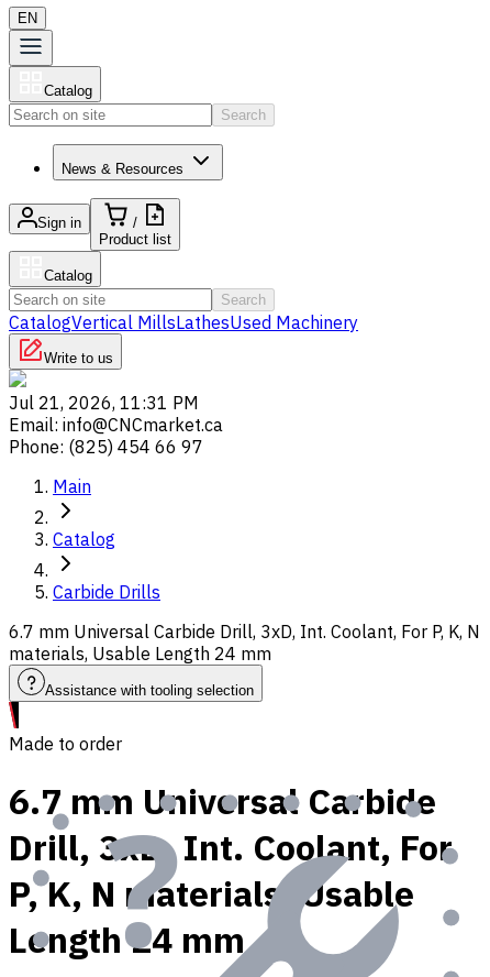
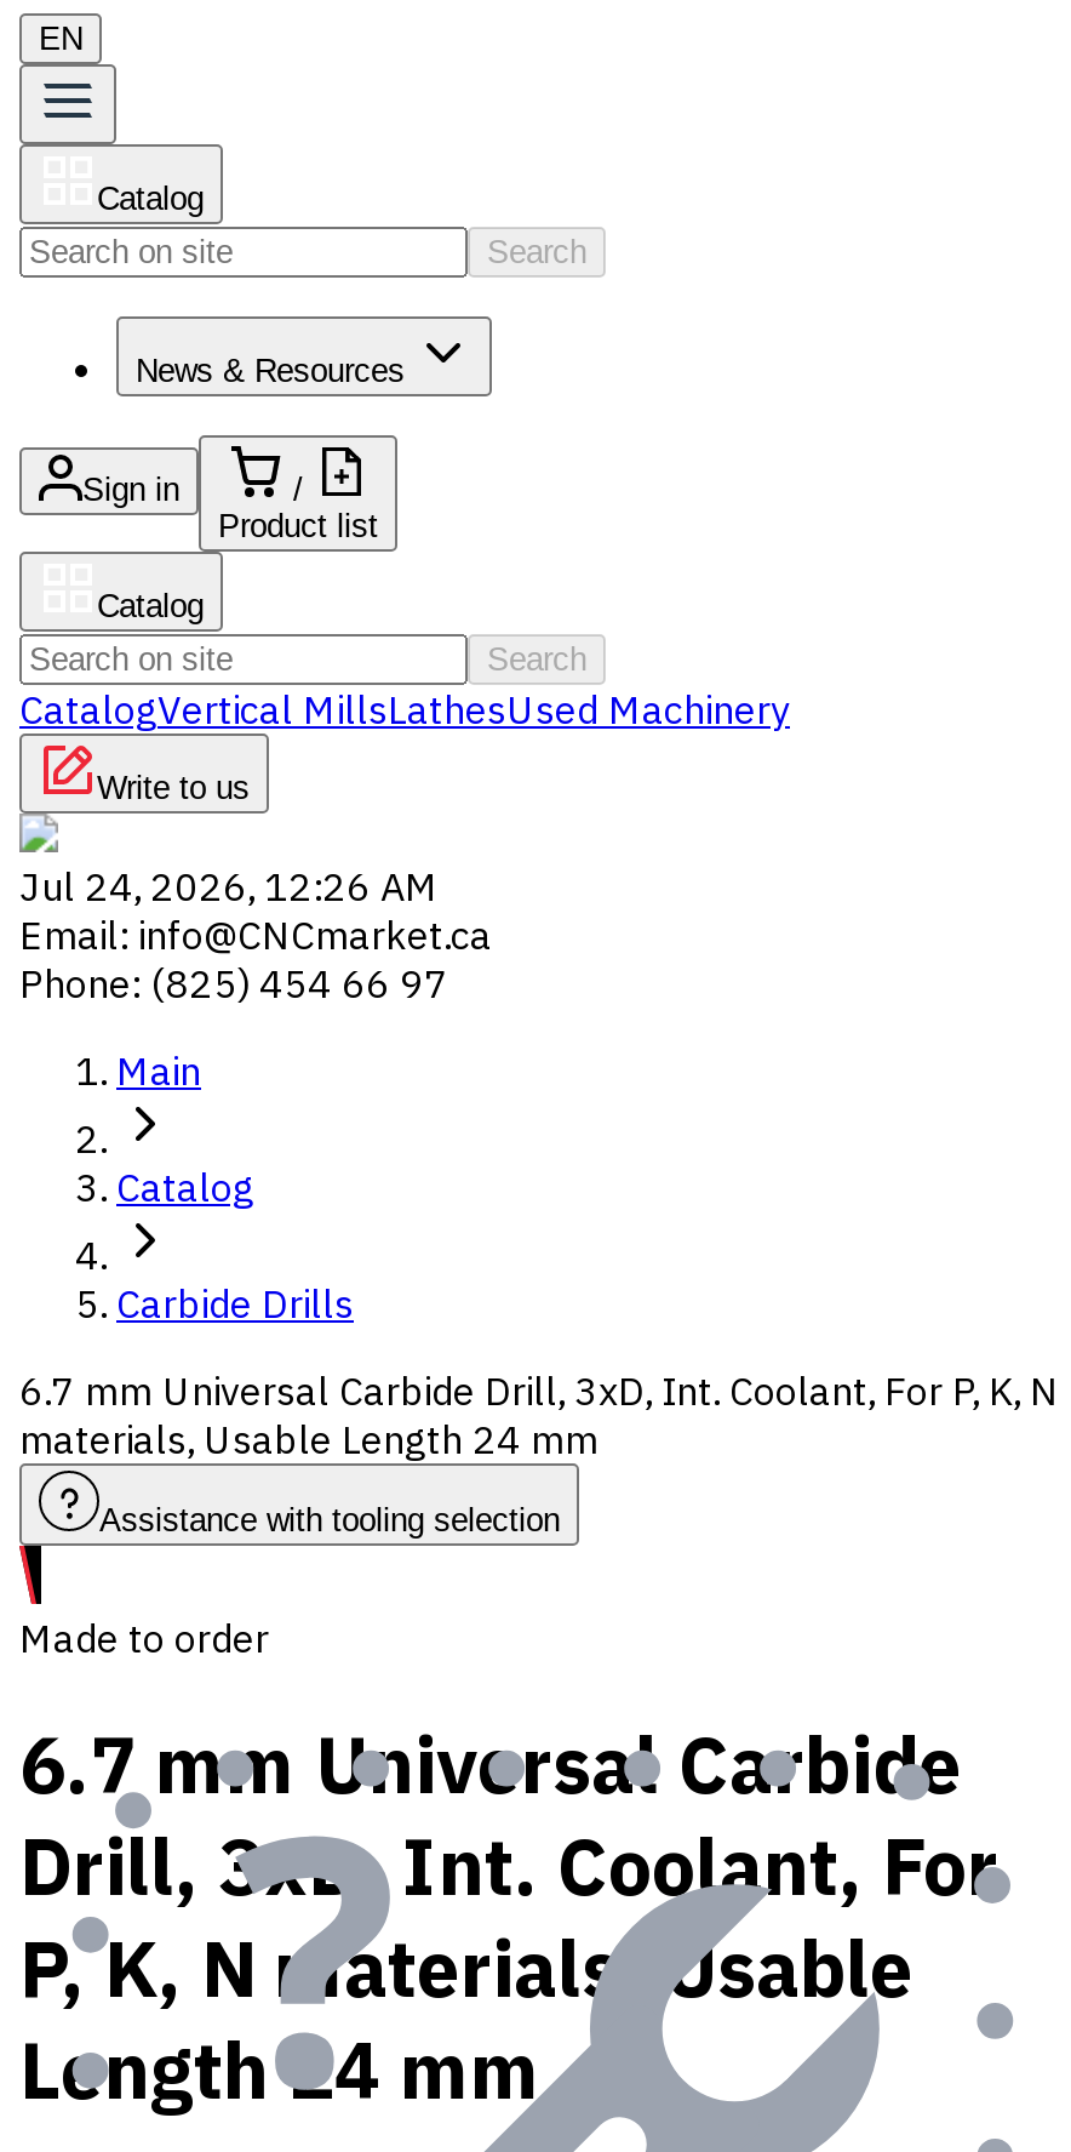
- Jul 21, 2026, 11:31 PM
+ Jul 24, 2026, 12:26 AM
